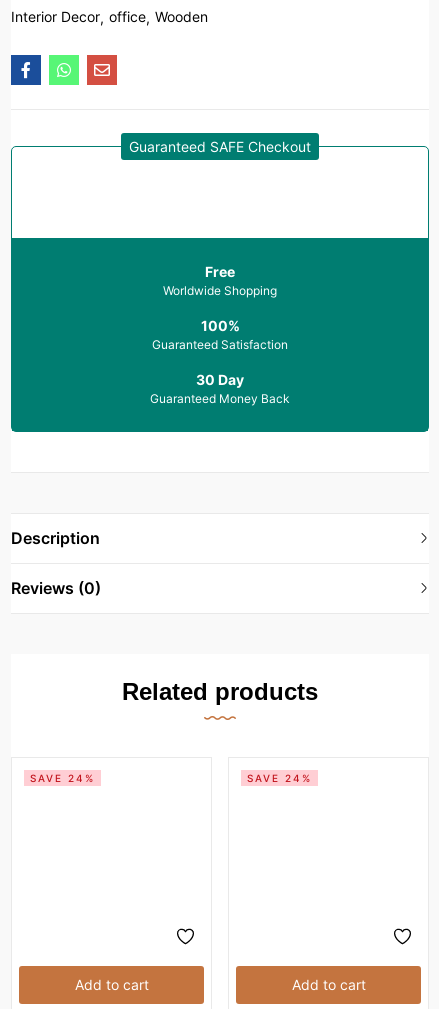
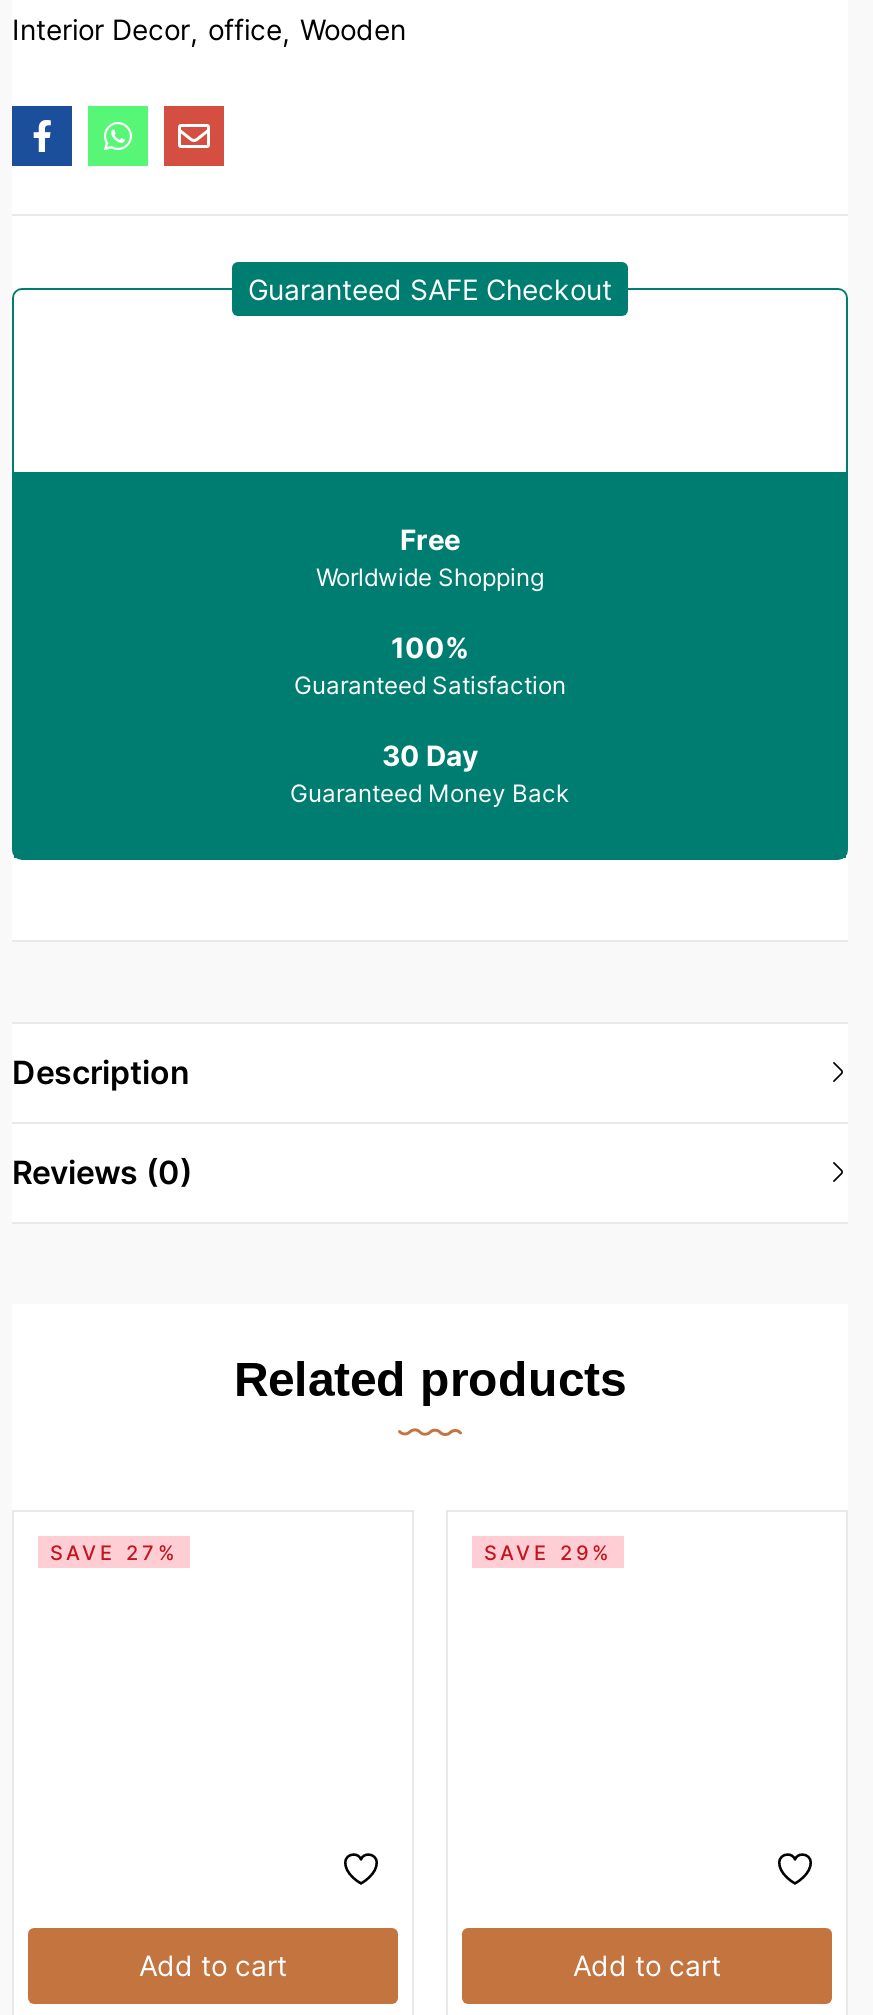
- SAVE 24%
+ SAVE 27%

- SAVE 24%
+ SAVE 29%
